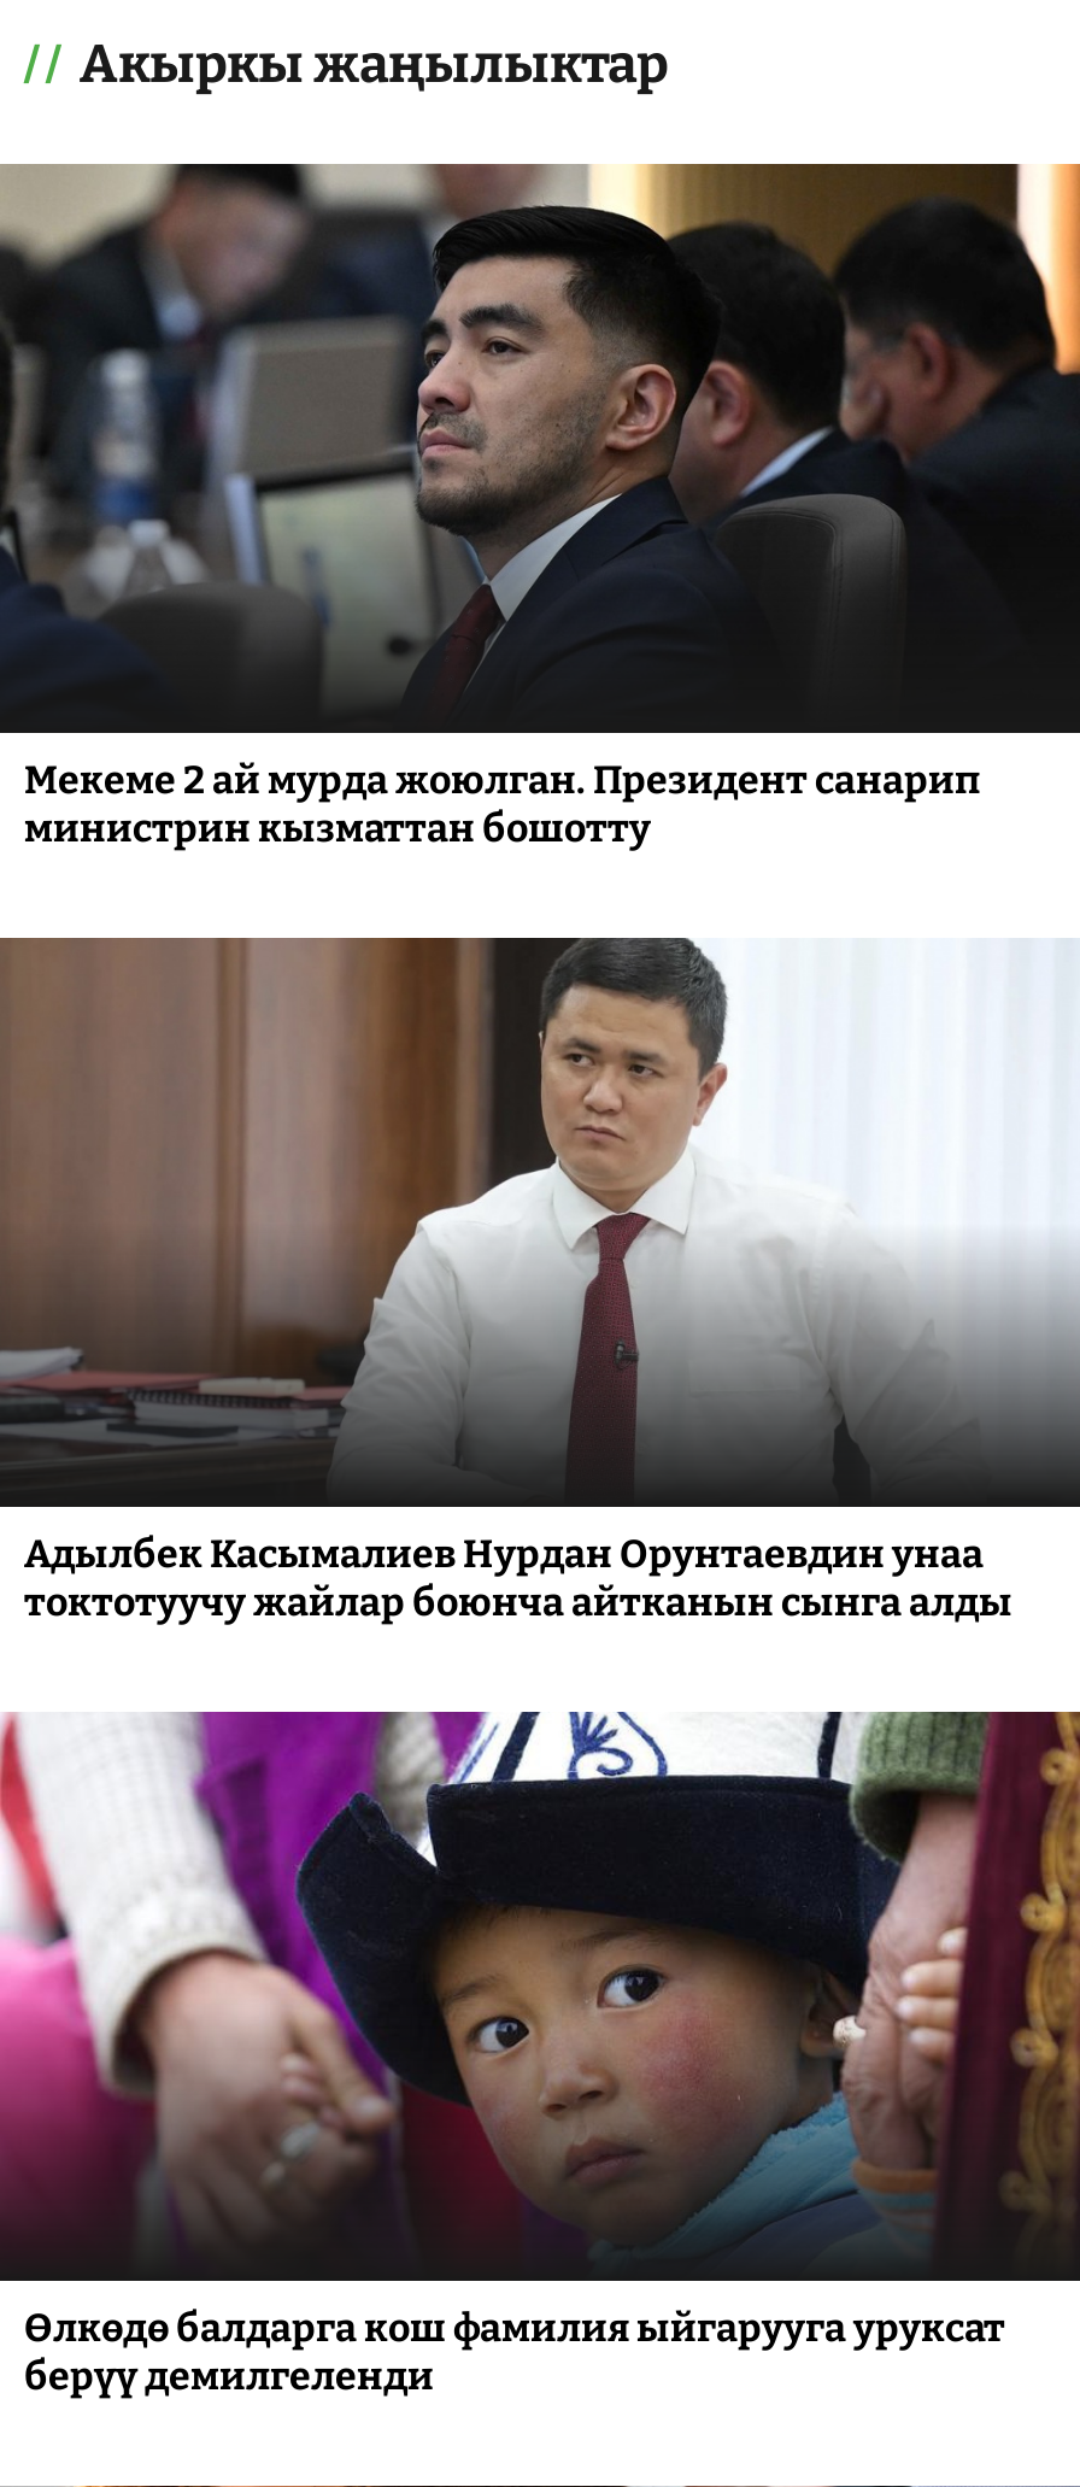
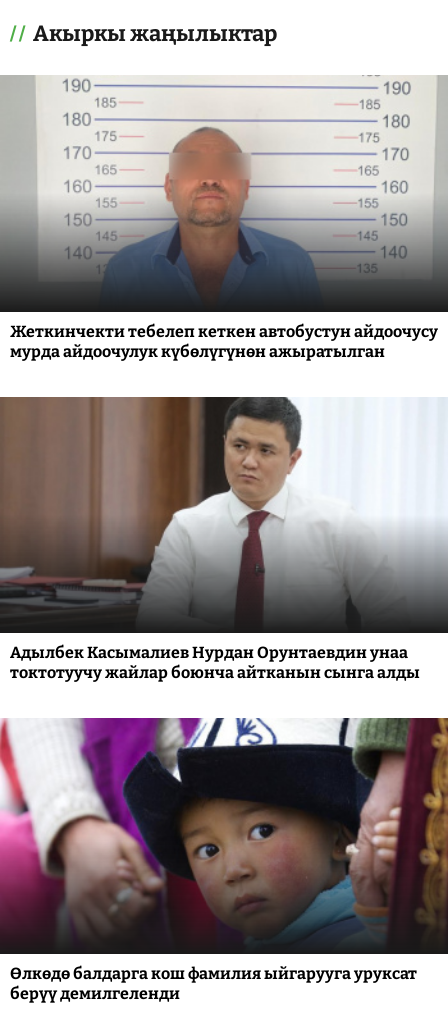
- [image]
- Мекеме 2 ай мурда жоюлган. Президент санарип
- министрин кызматтан бошотту
+ [image]
+ Жеткинчекти тебелеп кеткен автобустун айдоочусу
+ мурда айдоочулук күбөлүгүнөн ажыратылган
